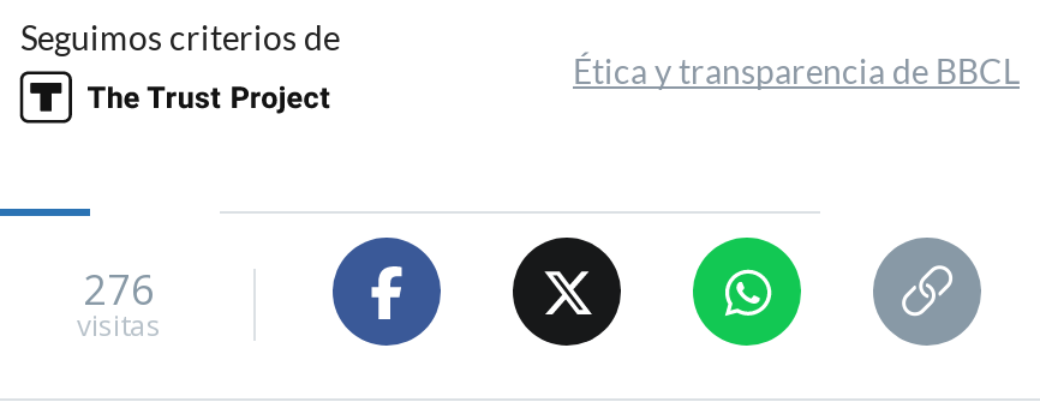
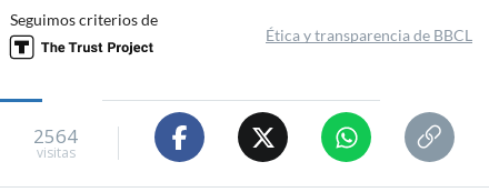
- 276
+ 2564
